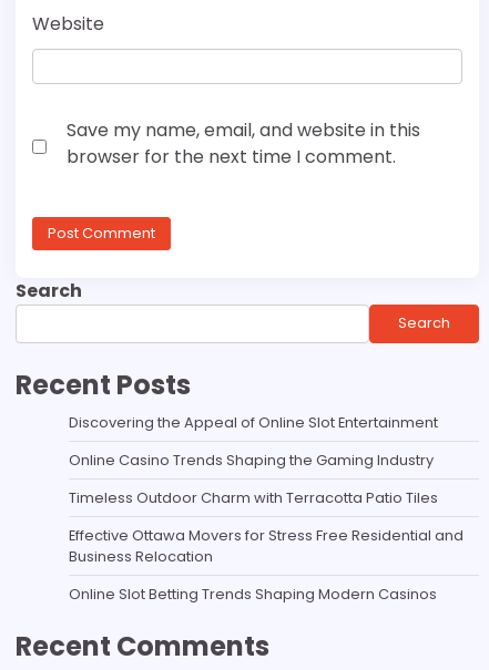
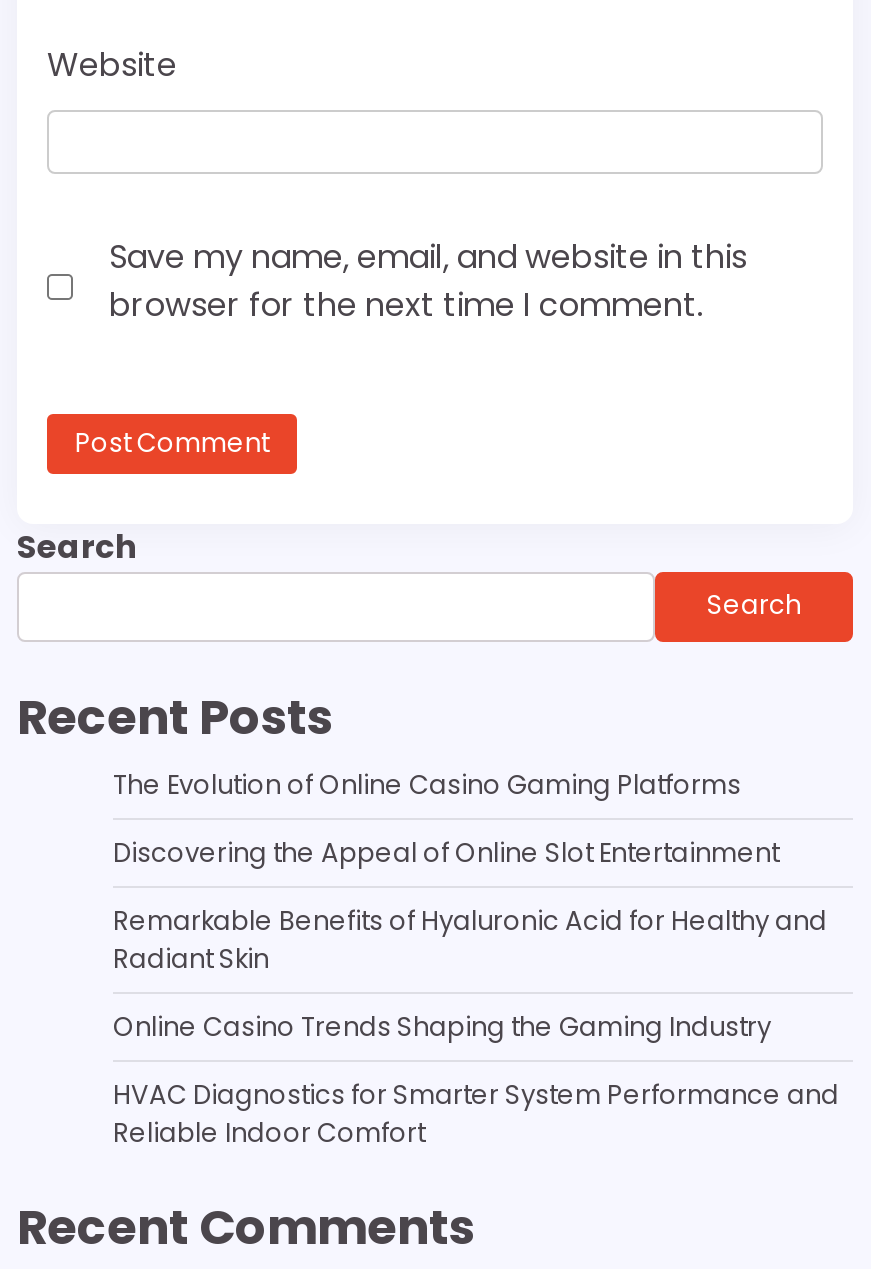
+ The Evolution of Online Casino Gaming Platforms

+ Remarkable Benefits of Hyaluronic Acid for Healthy and
+ Radiant Skin

moved down: Online Casino Trends Shaping the Gaming Industry

- Timeless Outdoor Charm with Terracotta Patio Tiles
- Effective Ottawa Movers for Stress Free Residential and
- Business Relocation
- Online Slot Betting Trends Shaping Modern Casinos
+ HVAC Diagnostics for Smarter System Performance and
+ Reliable Indoor Comfort
